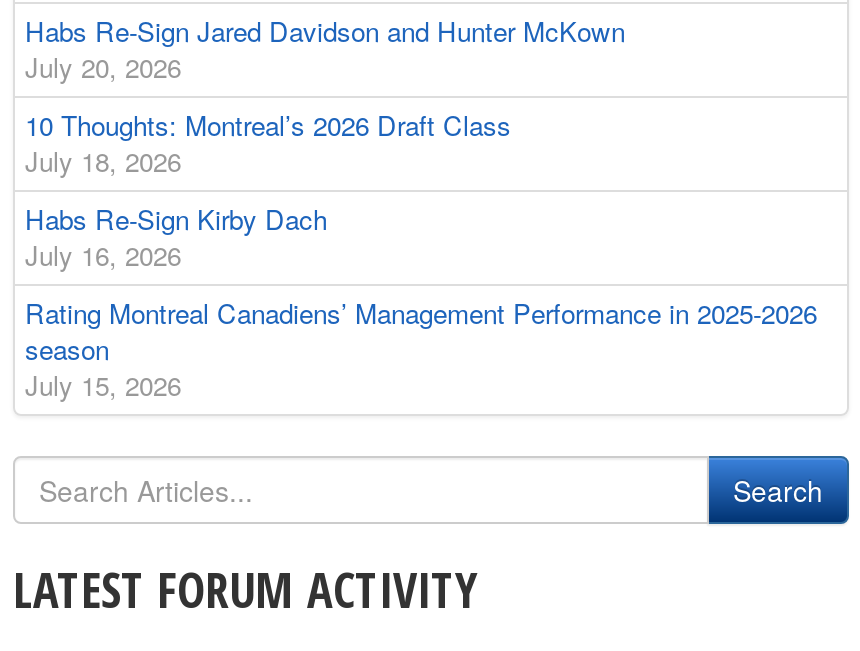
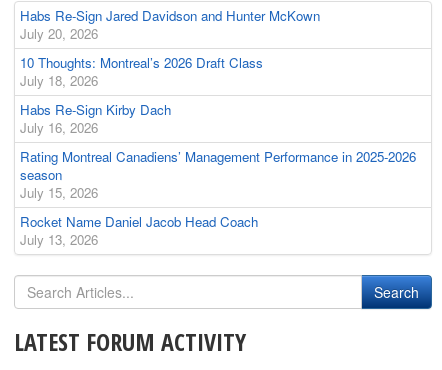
+ Rocket Name Daniel Jacob Head Coach
+ July 13, 2026
